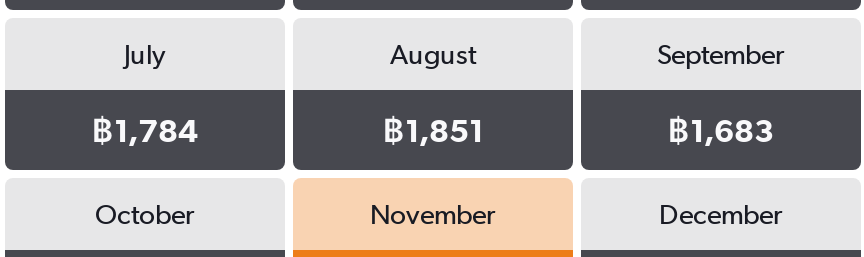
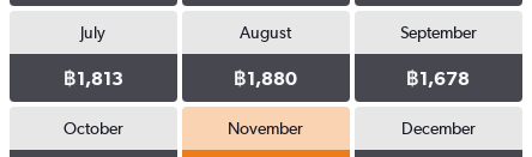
- ฿1,784
+ ฿1,813

- ฿1,851
+ ฿1,880

- ฿1,683
+ ฿1,678
